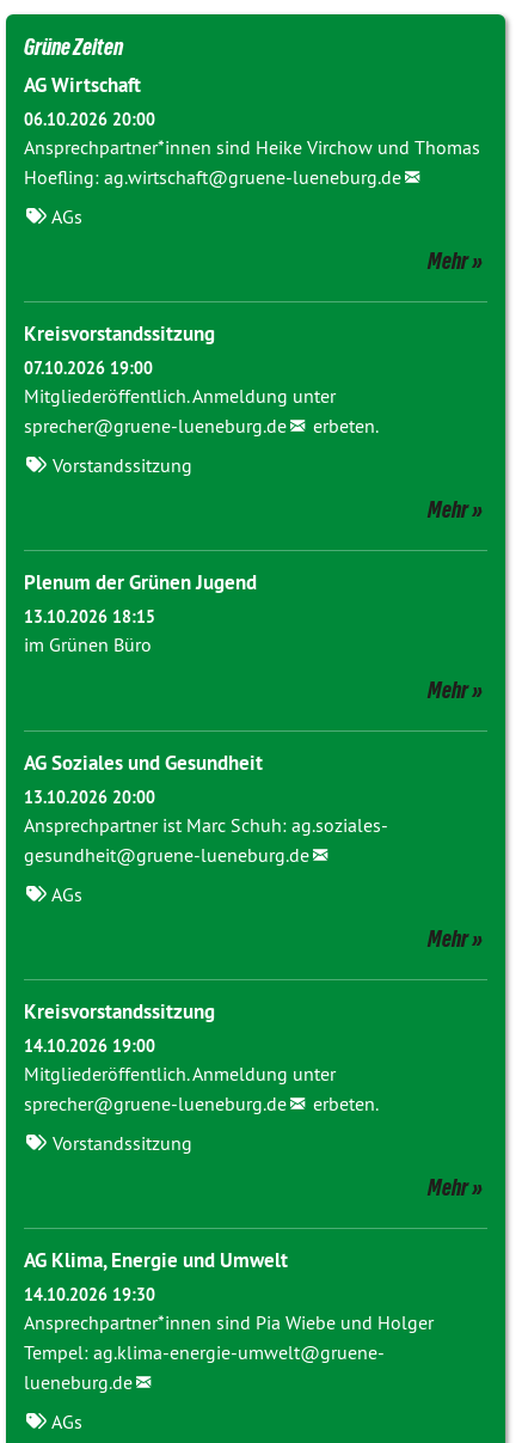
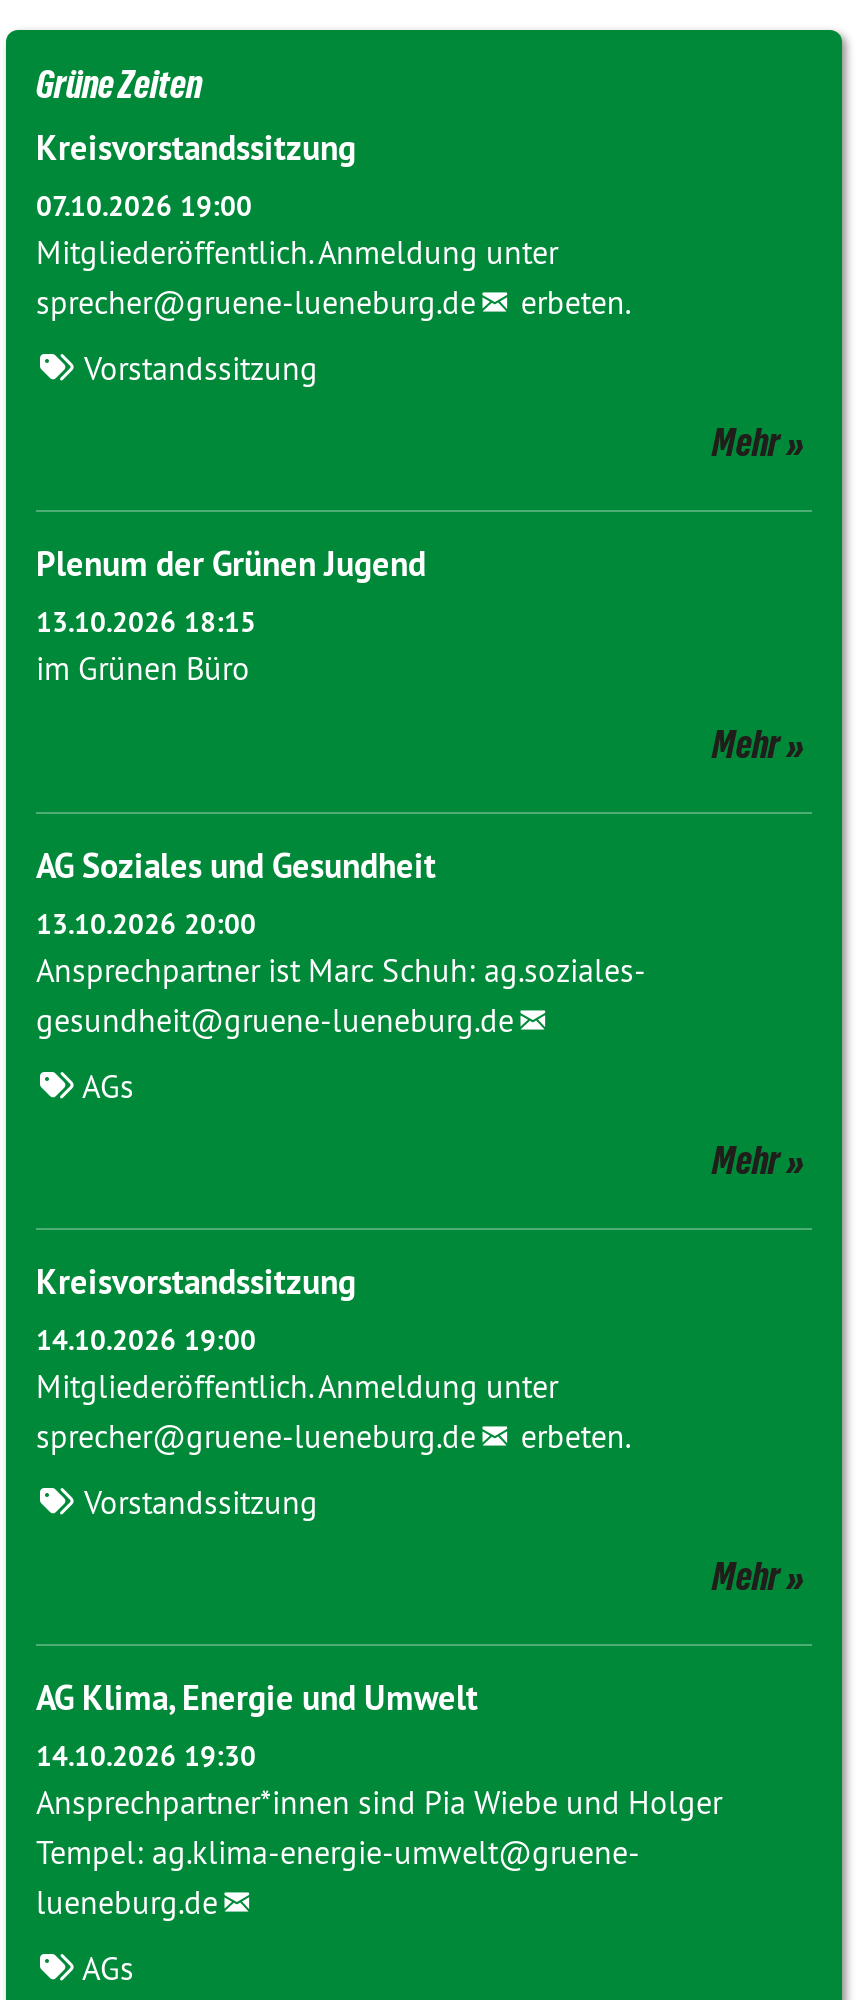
- AG Wirtschaft
- 06.10.2026 20:00
- Ansprechpartner*innen sind Heike Virchow und Thomas
- Hoefling: ag.wirtschaft@gruene-lueneburg.de
- AGs
- Mehr
